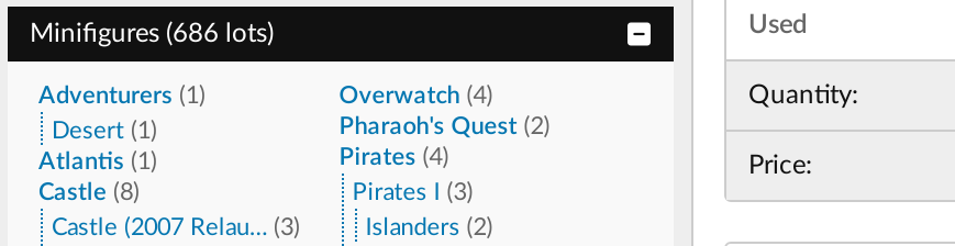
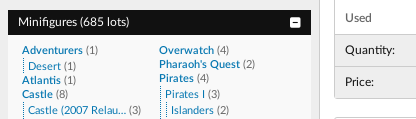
- Minifigures (686 lots)
+ Minifigures (685 lots)
